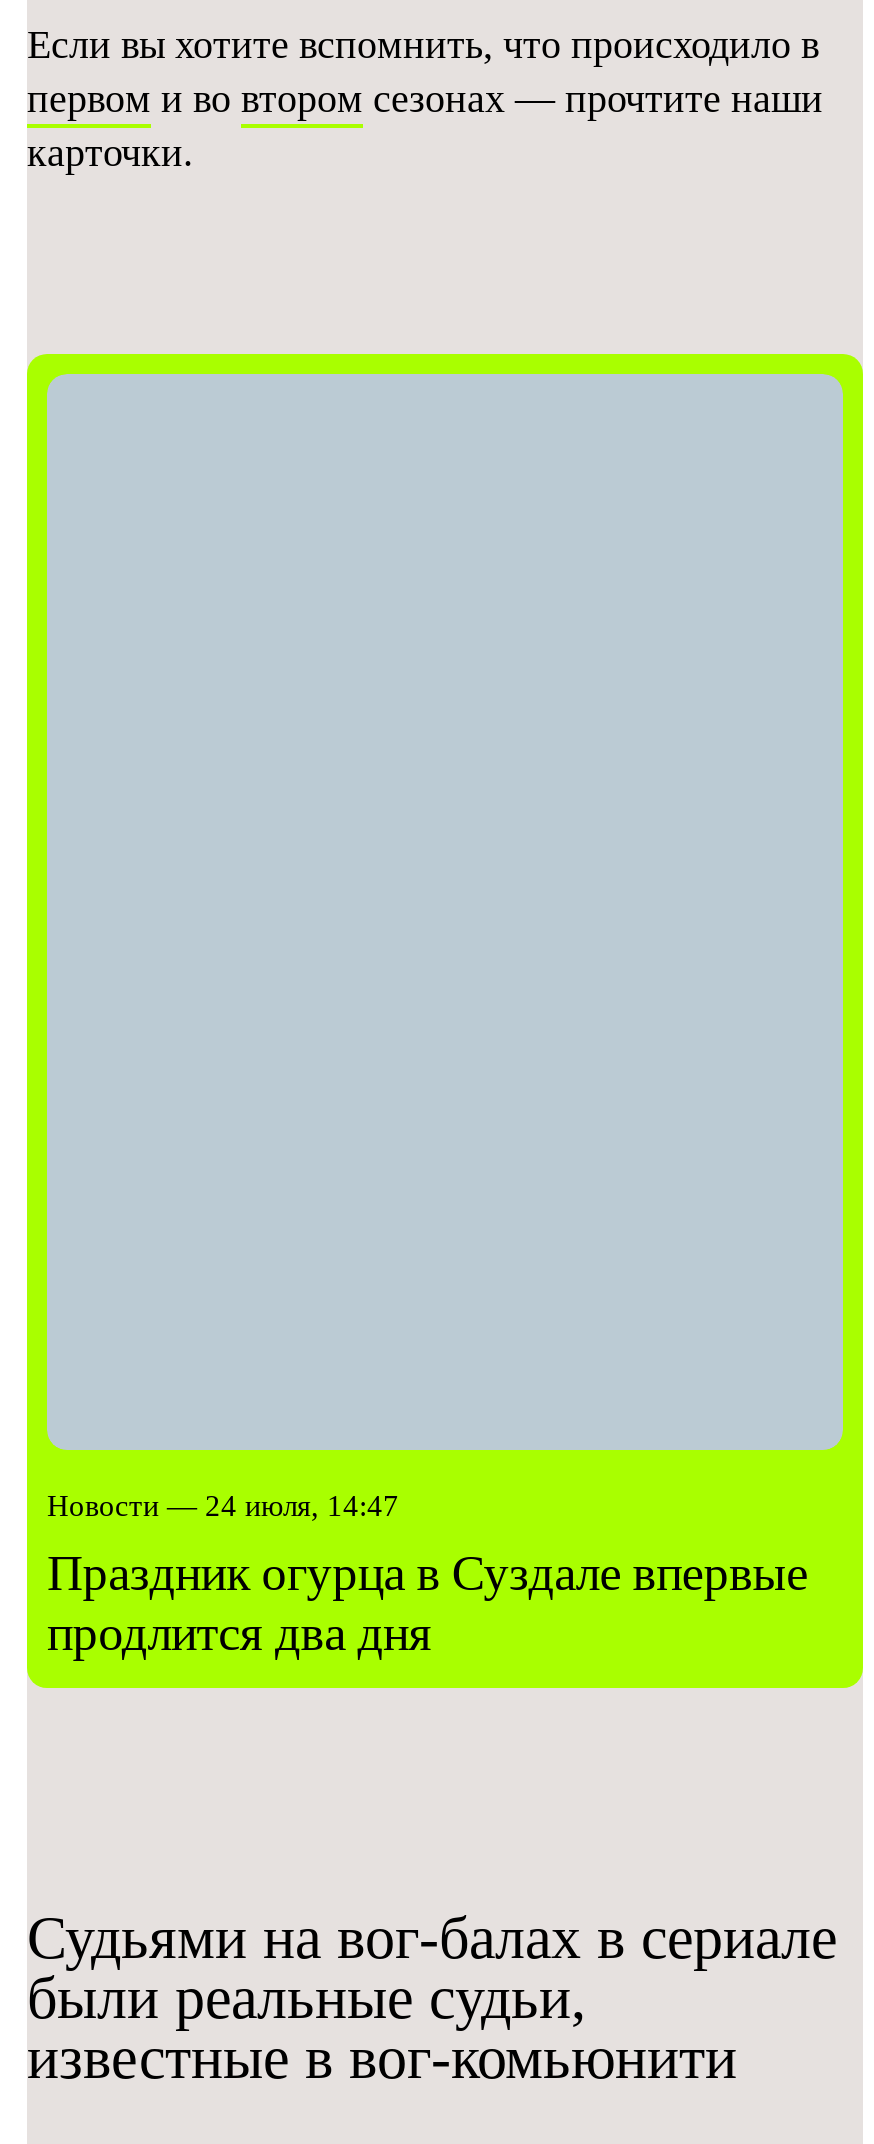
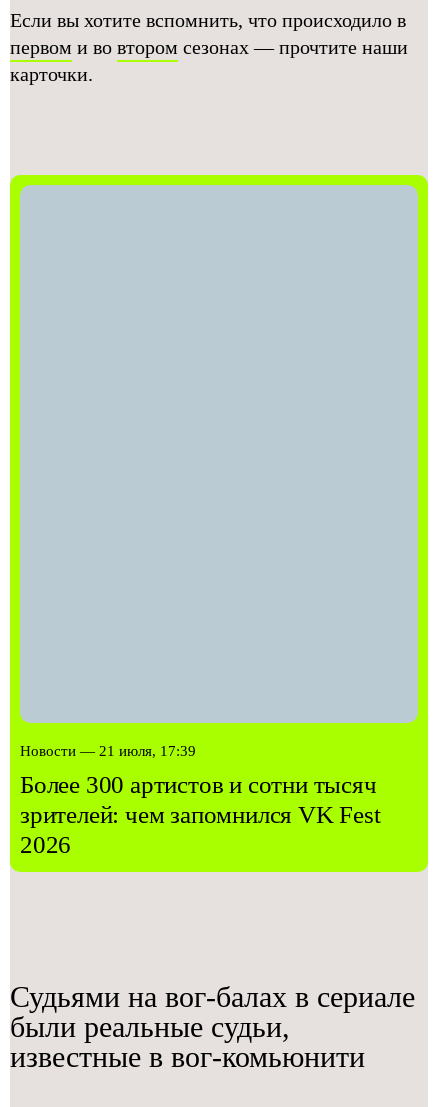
- Новости — 24 июля, 14:47
- Праздник огурца в Суздале впервые
- продлится два дня
+ Новости — 21 июля, 17:39
+ Более 300 артистов и сотни тысяч
+ зрителей: чем запомнился VK Fest
+ 2026
